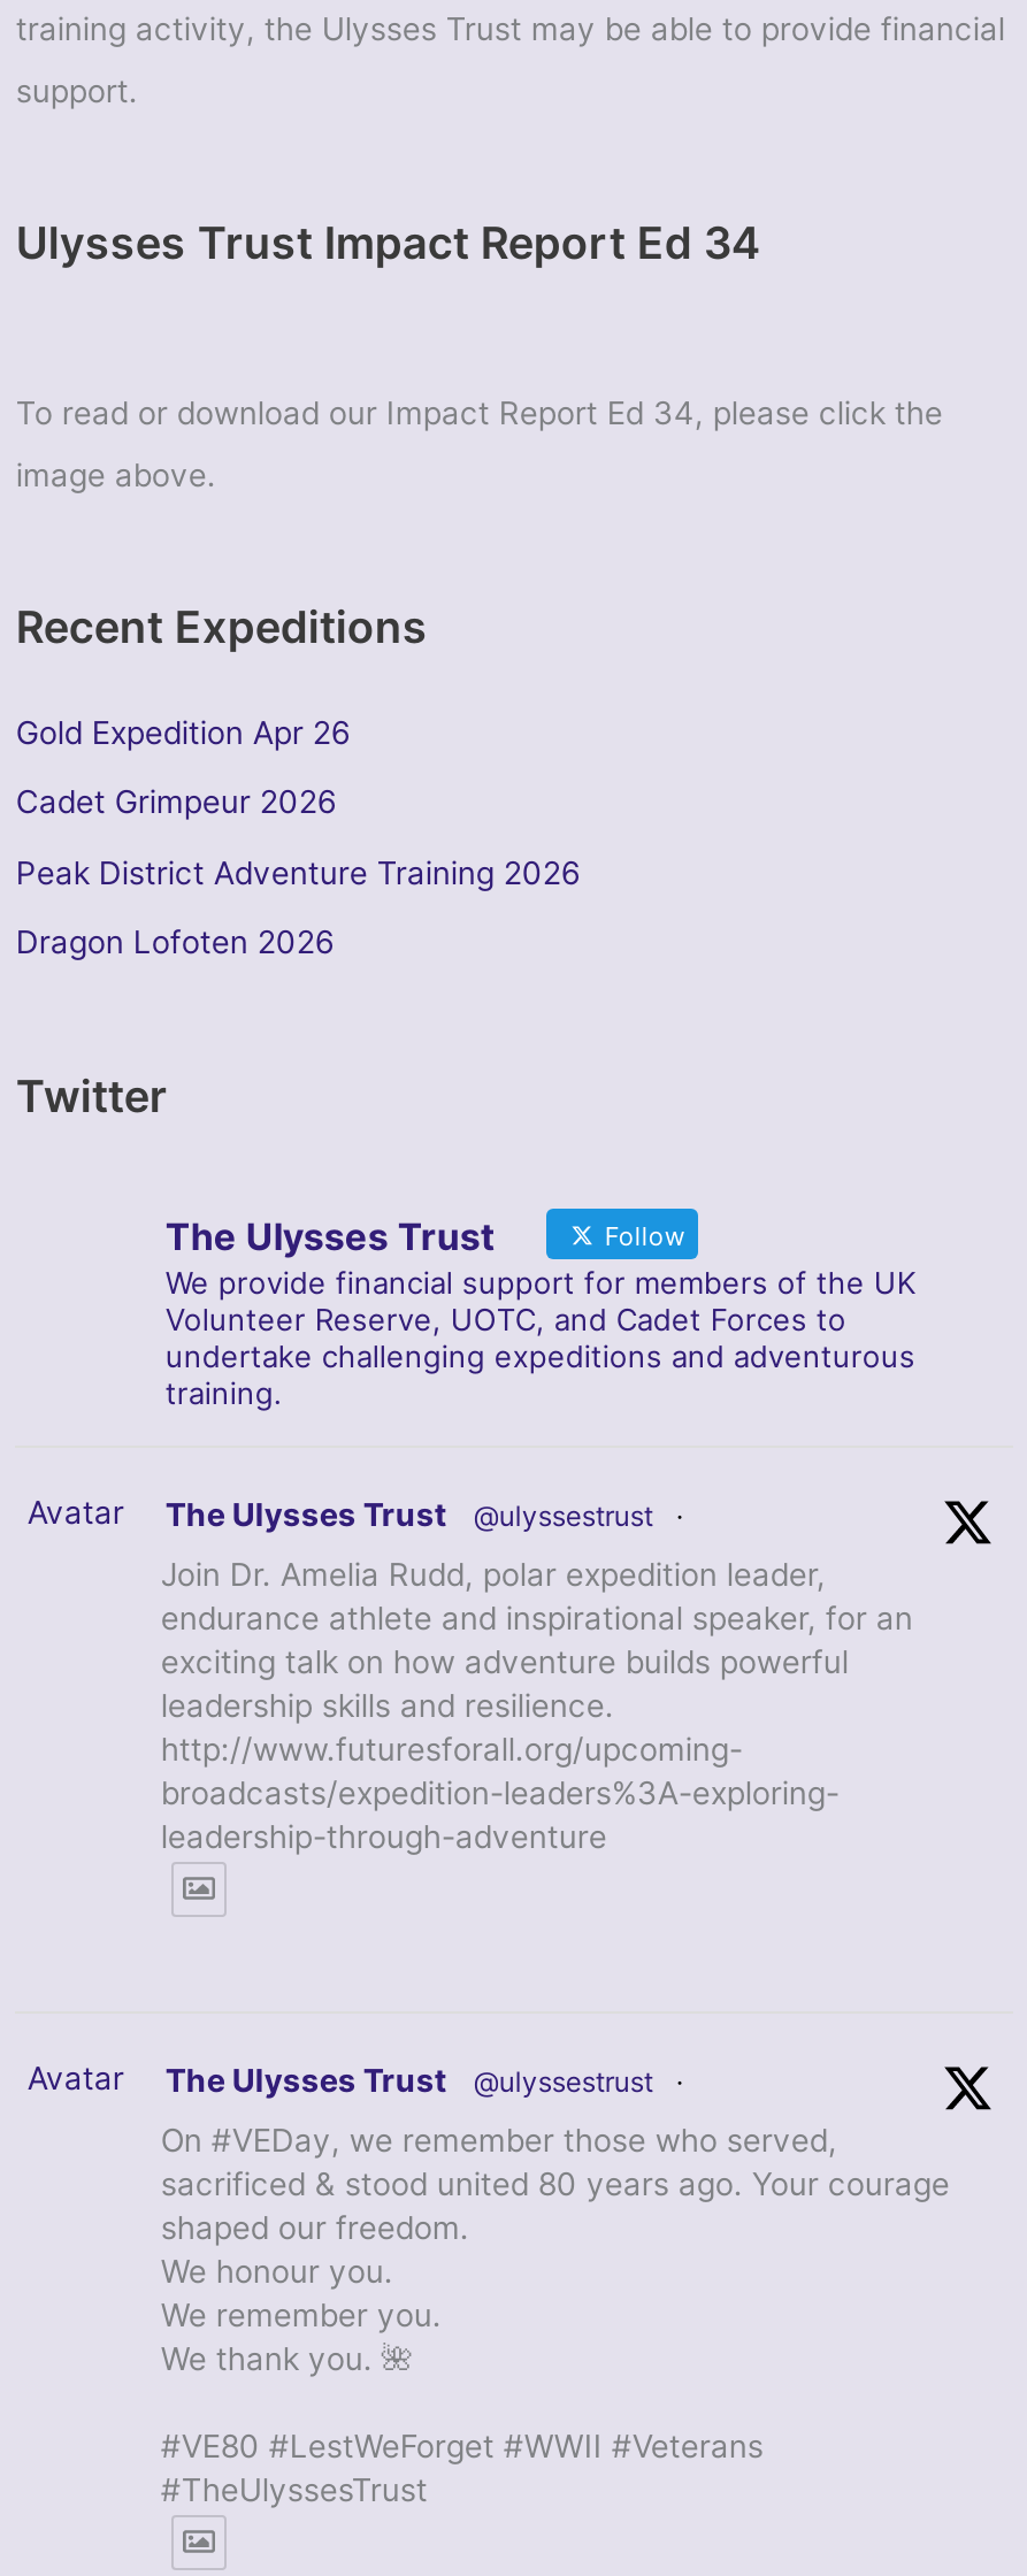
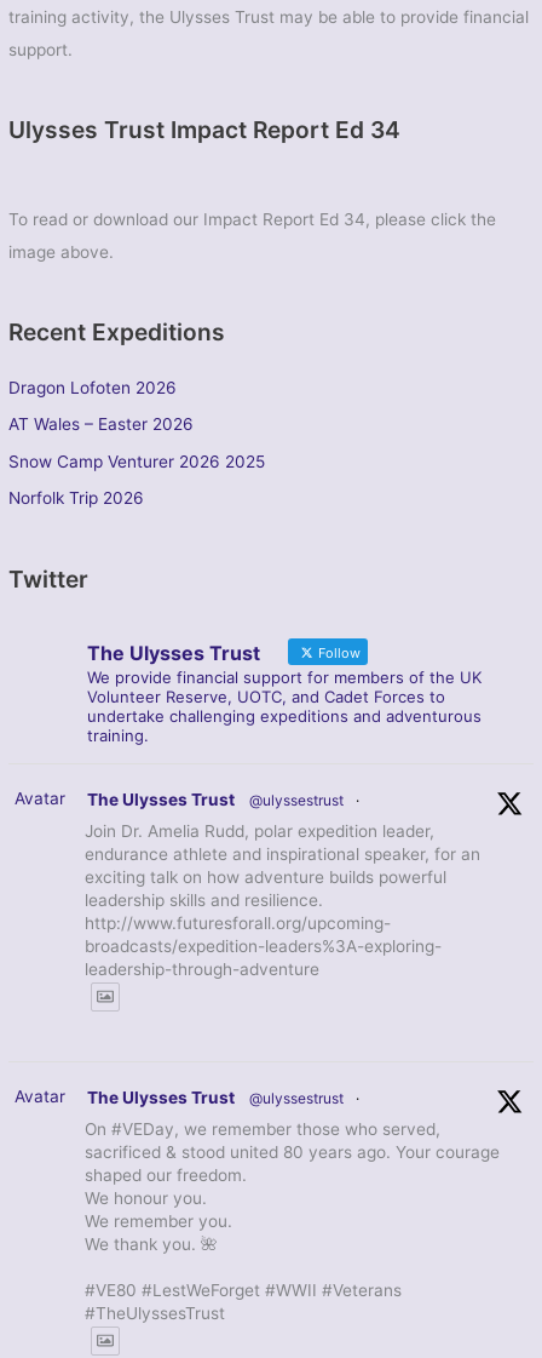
- Gold Expedition Apr 26
- Cadet Grimpeur 2026
- Peak District Adventure Training 2026

moved up: Dragon Lofoten 2026

+ AT Wales – Easter 2026
+ Snow Camp Venturer 2026 2025
+ Norfolk Trip 2026
